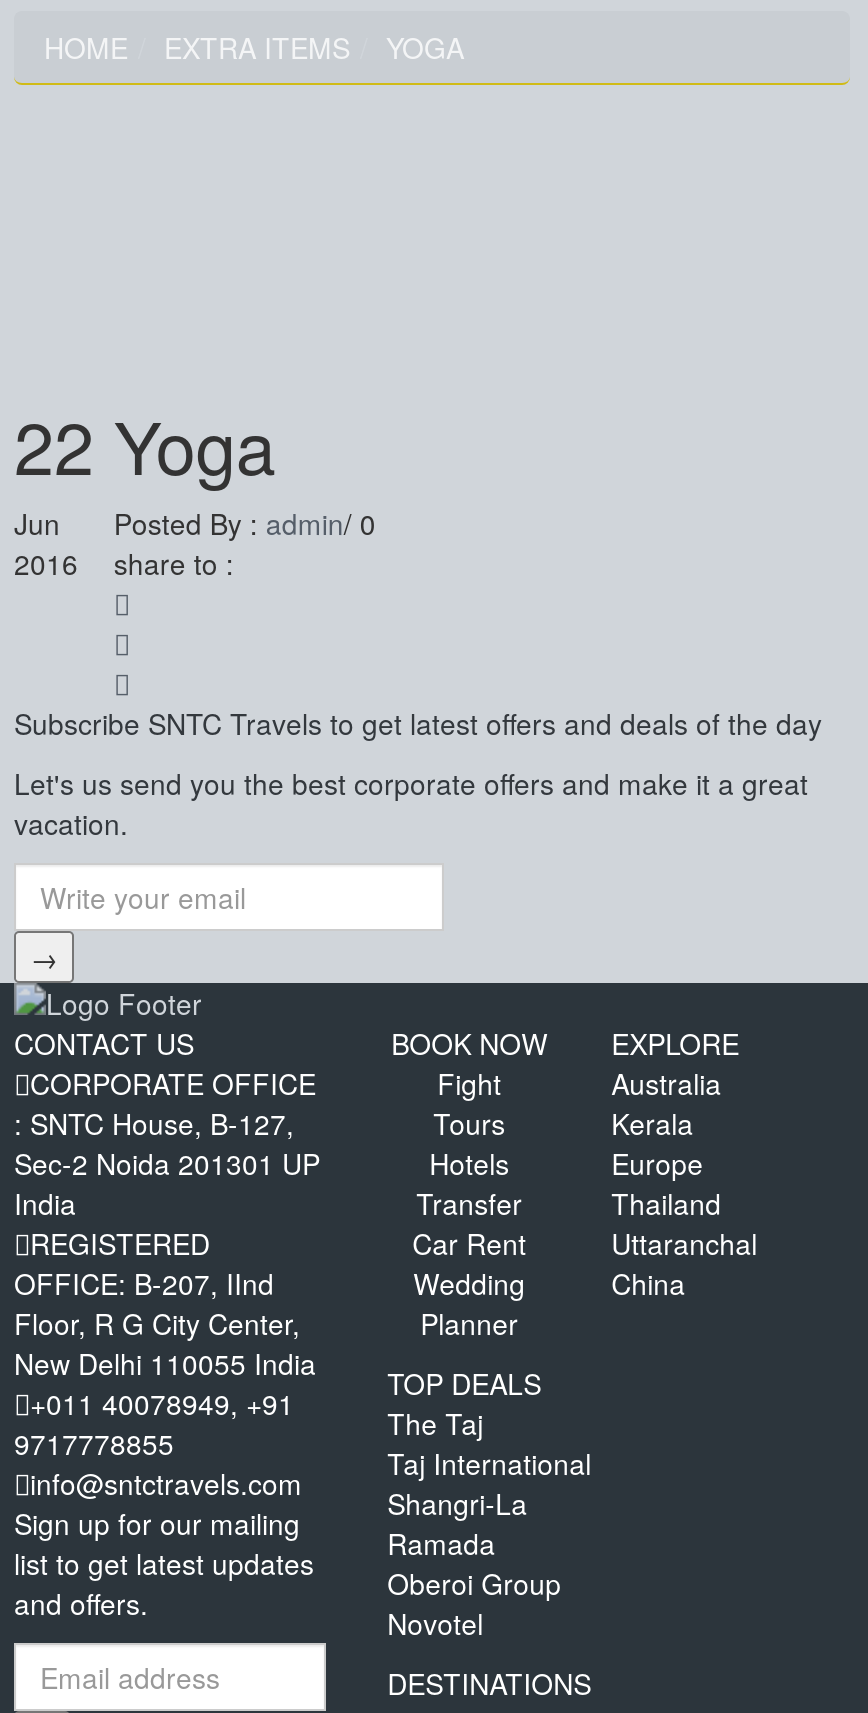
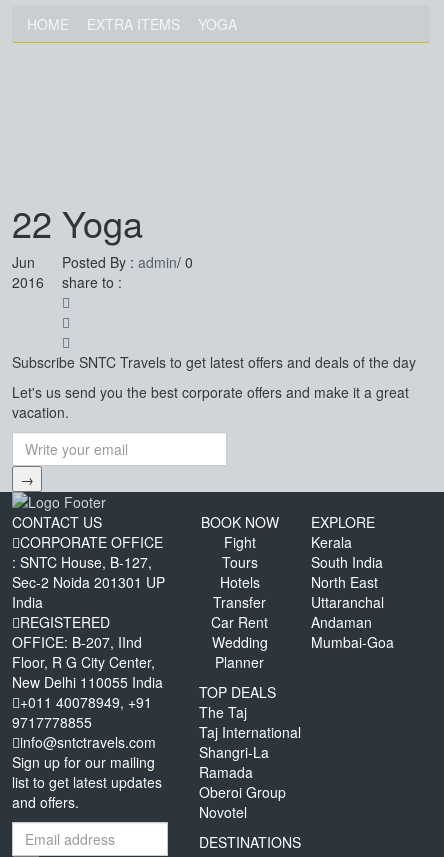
- Australia

moved up: Kerala

- Europe
- Thailand
+ South India
+ North East

moved up: Uttaranchal

- China
+ Andaman
+ Mumbai-Goa
